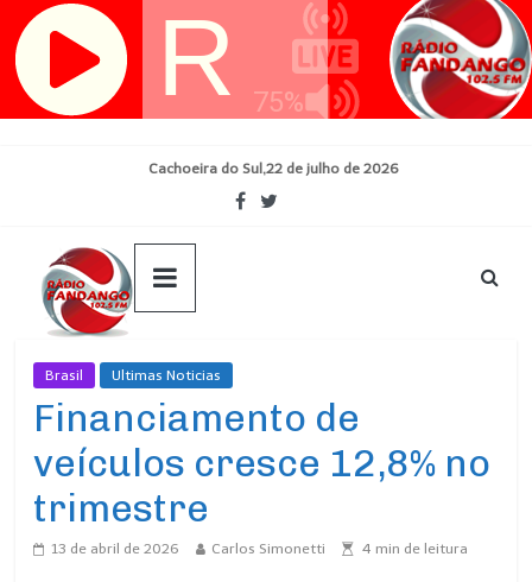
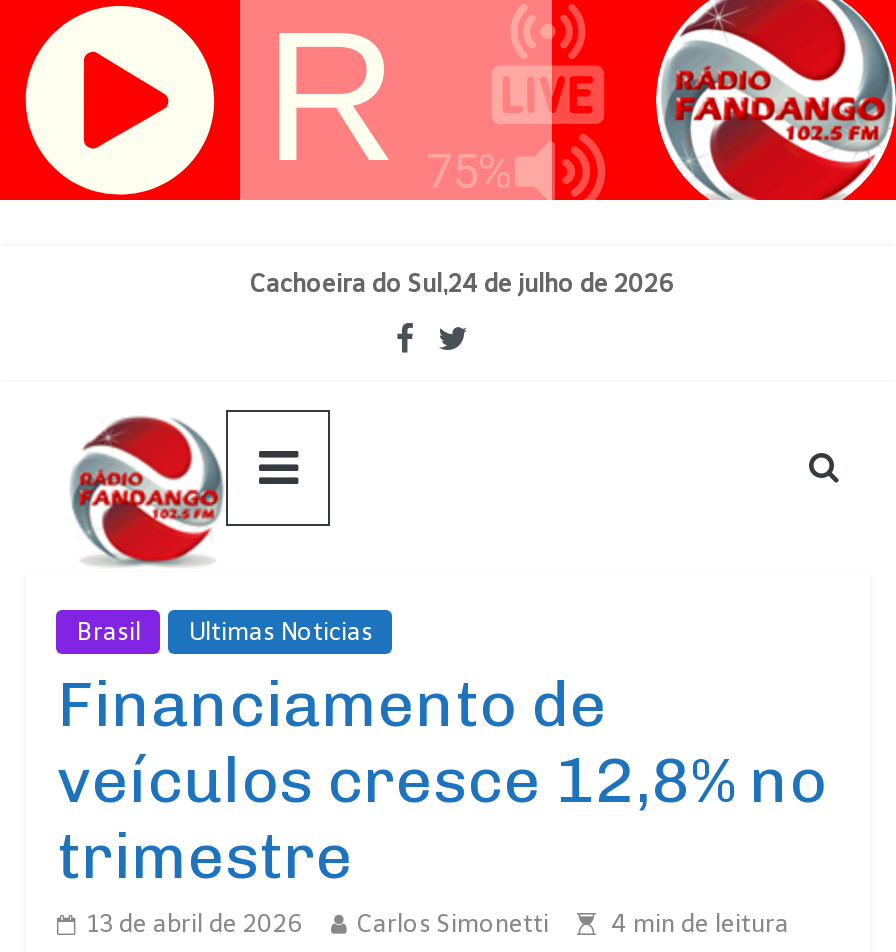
- Cachoeira do Sul,22 de julho de 2026
+ Cachoeira do Sul,24 de julho de 2026
